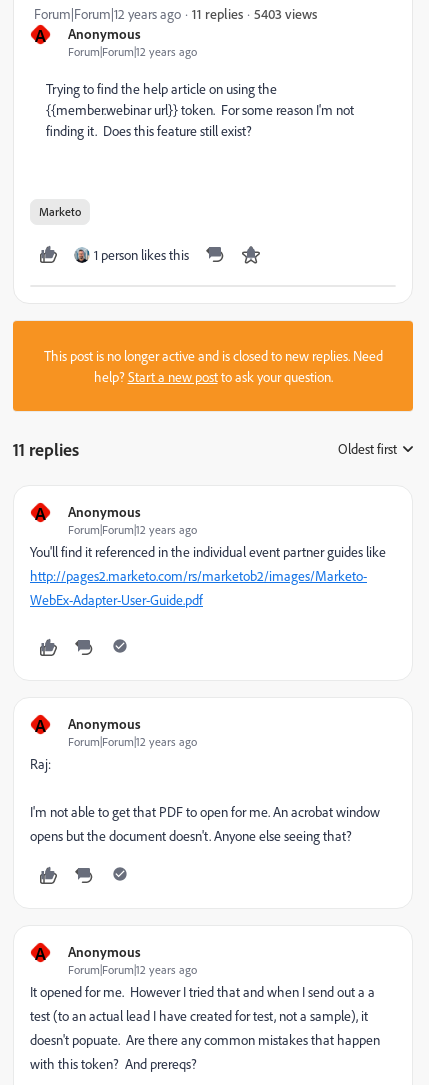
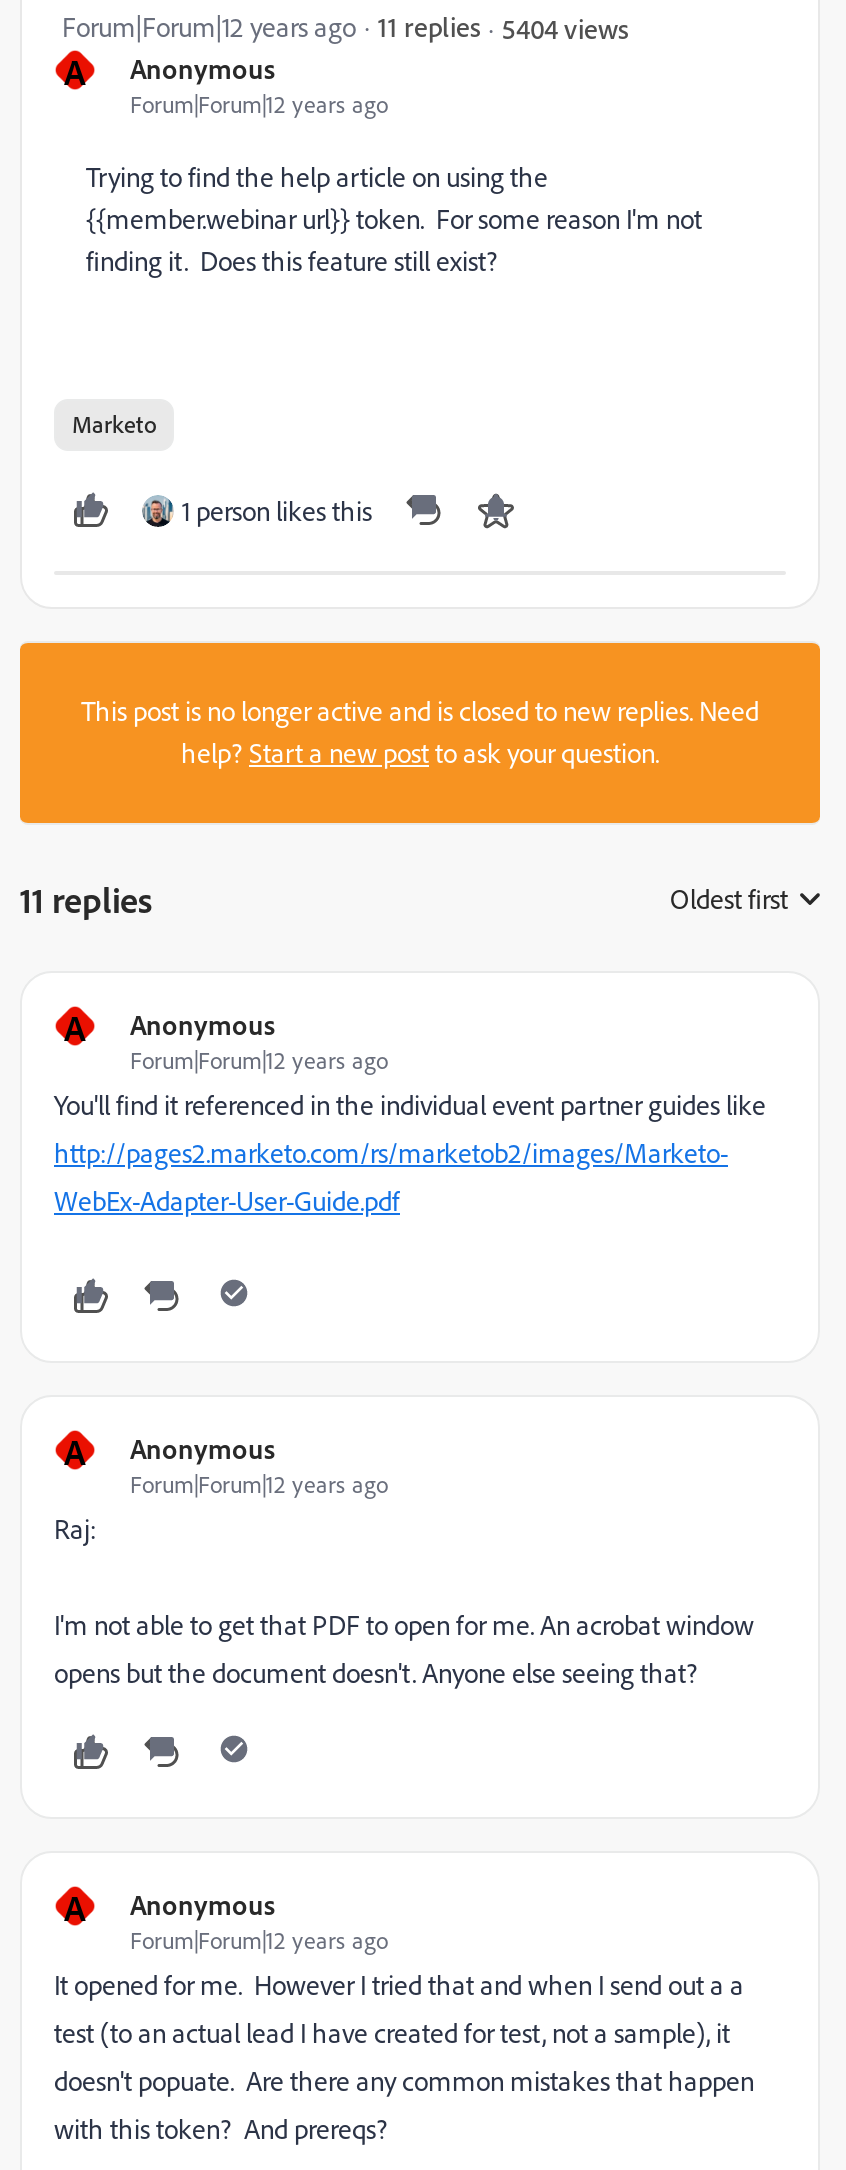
- 5403 views
+ 5404 views
